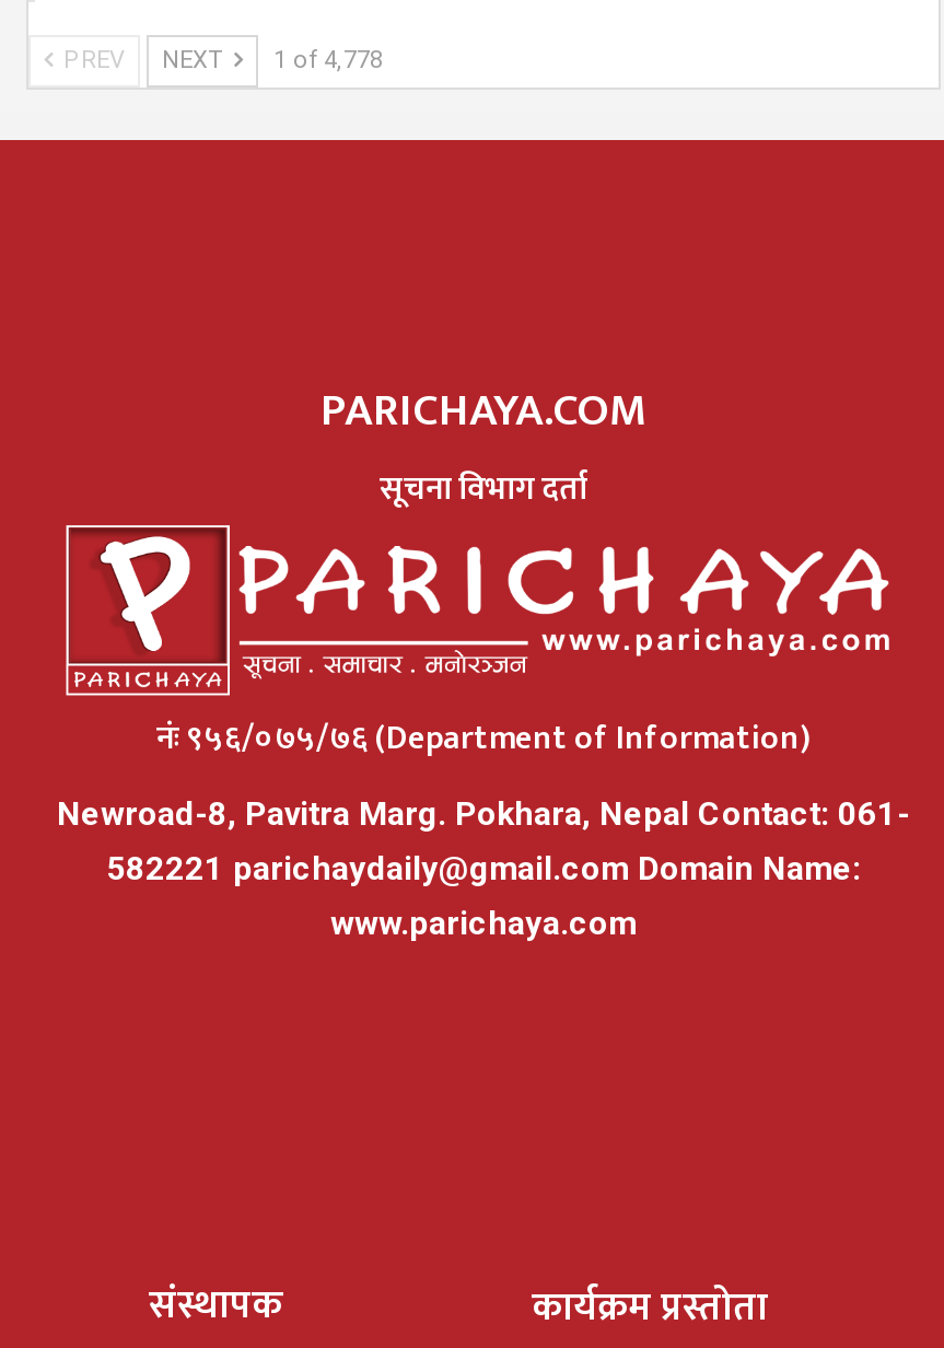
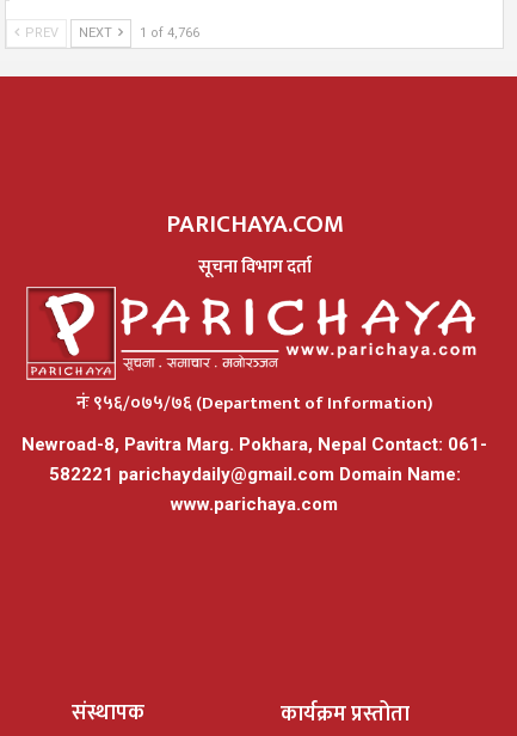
- PREV NEXT 1 of 4,778
+ PREV NEXT 1 of 4,766
